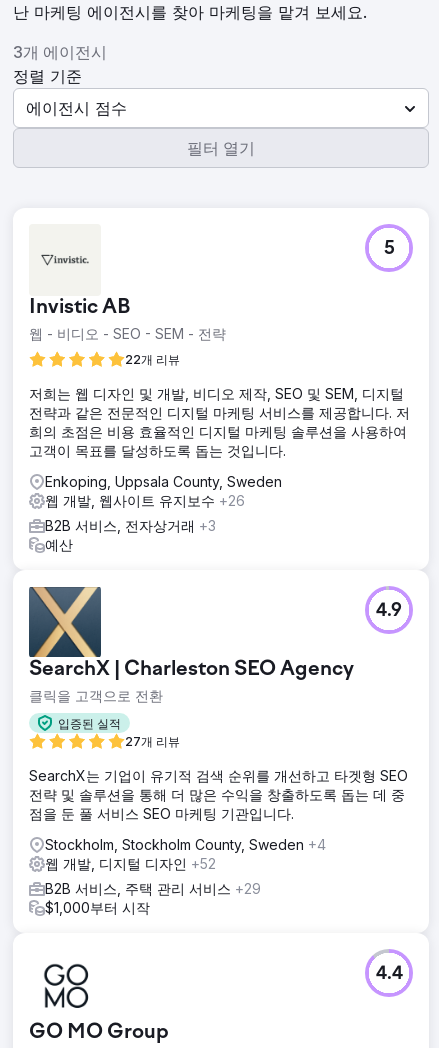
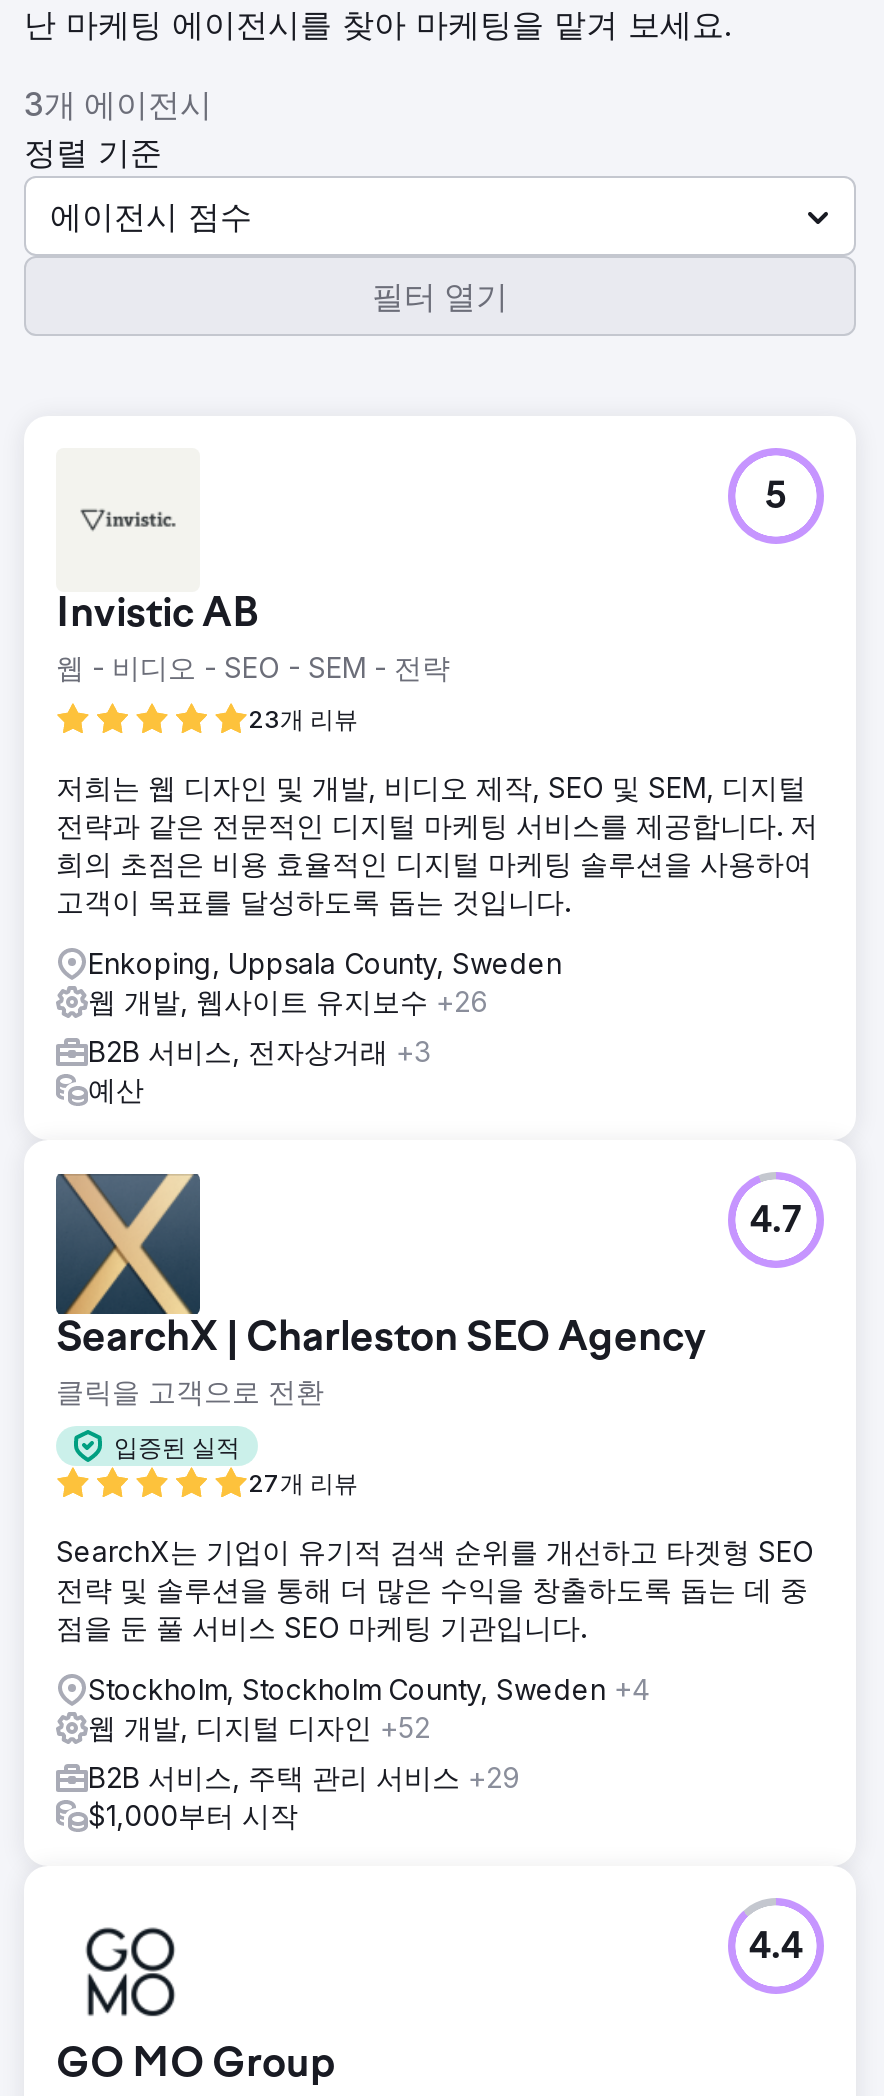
- 22개 리뷰
+ 23개 리뷰

- 4.9
+ 4.7
